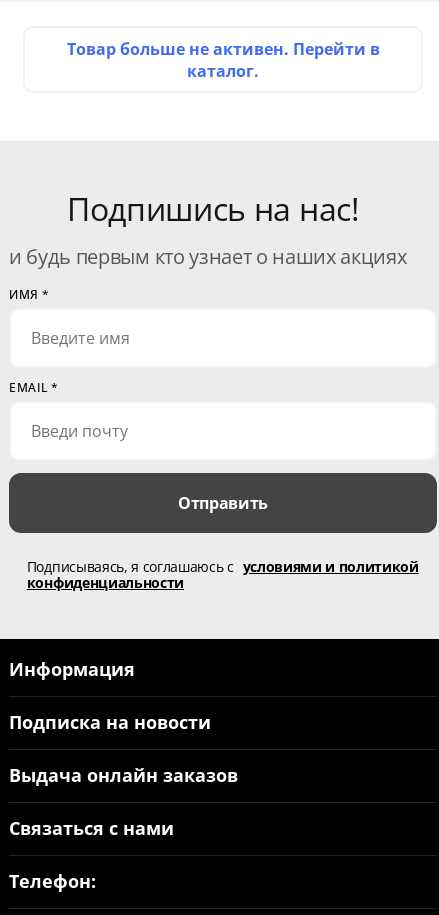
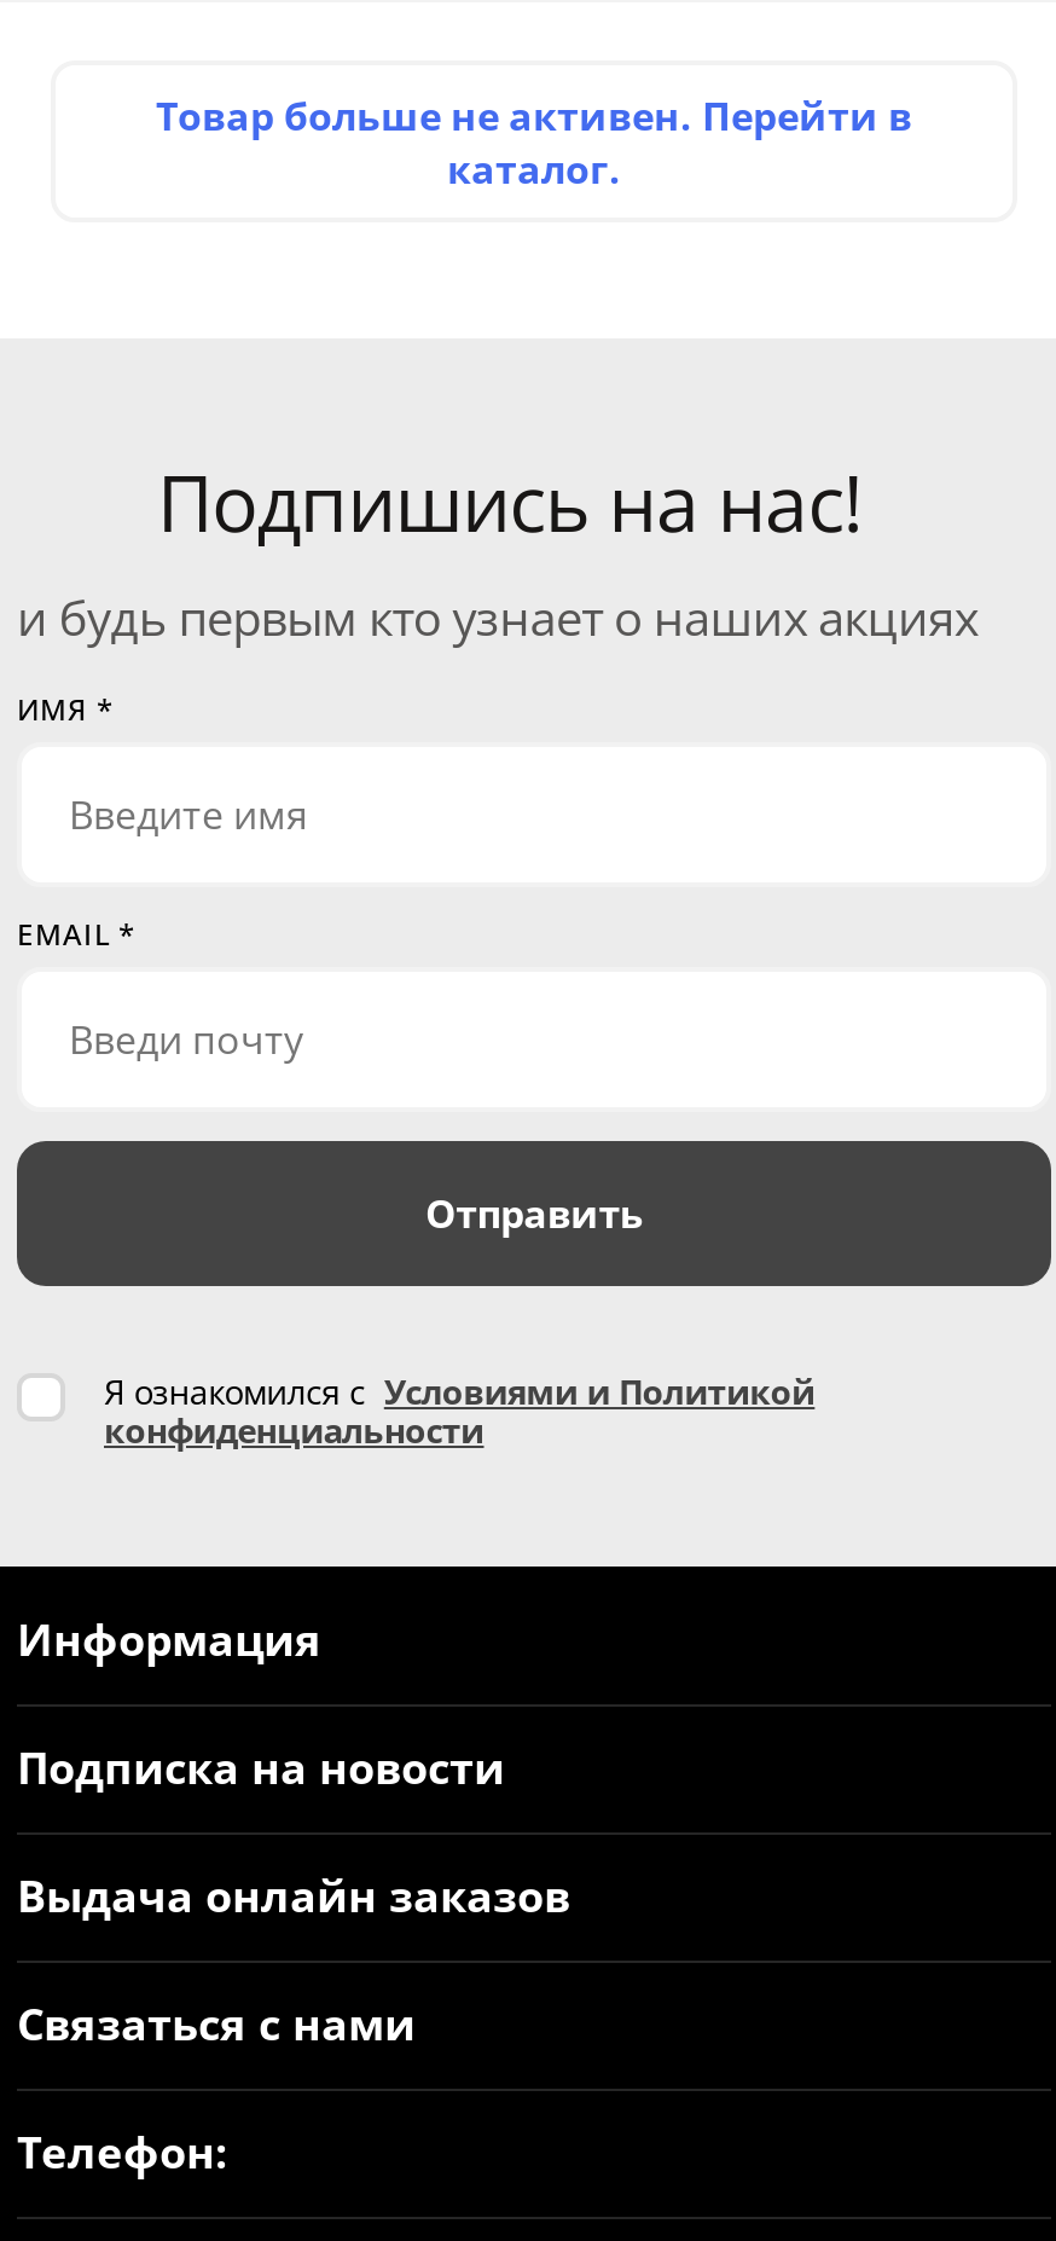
- Подписываясь, я соглашаюсь с условиями и политикой
+ Я ознакомился с Условиями и Политикой
